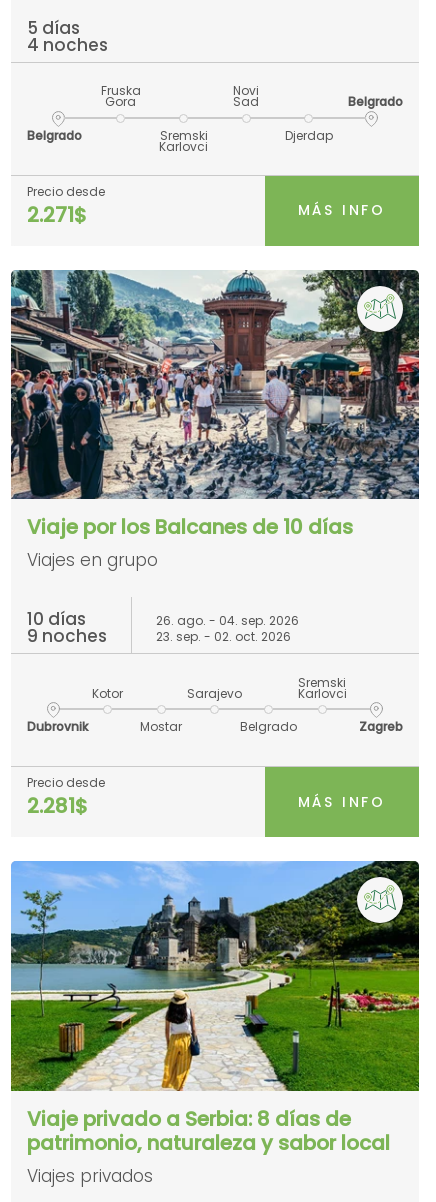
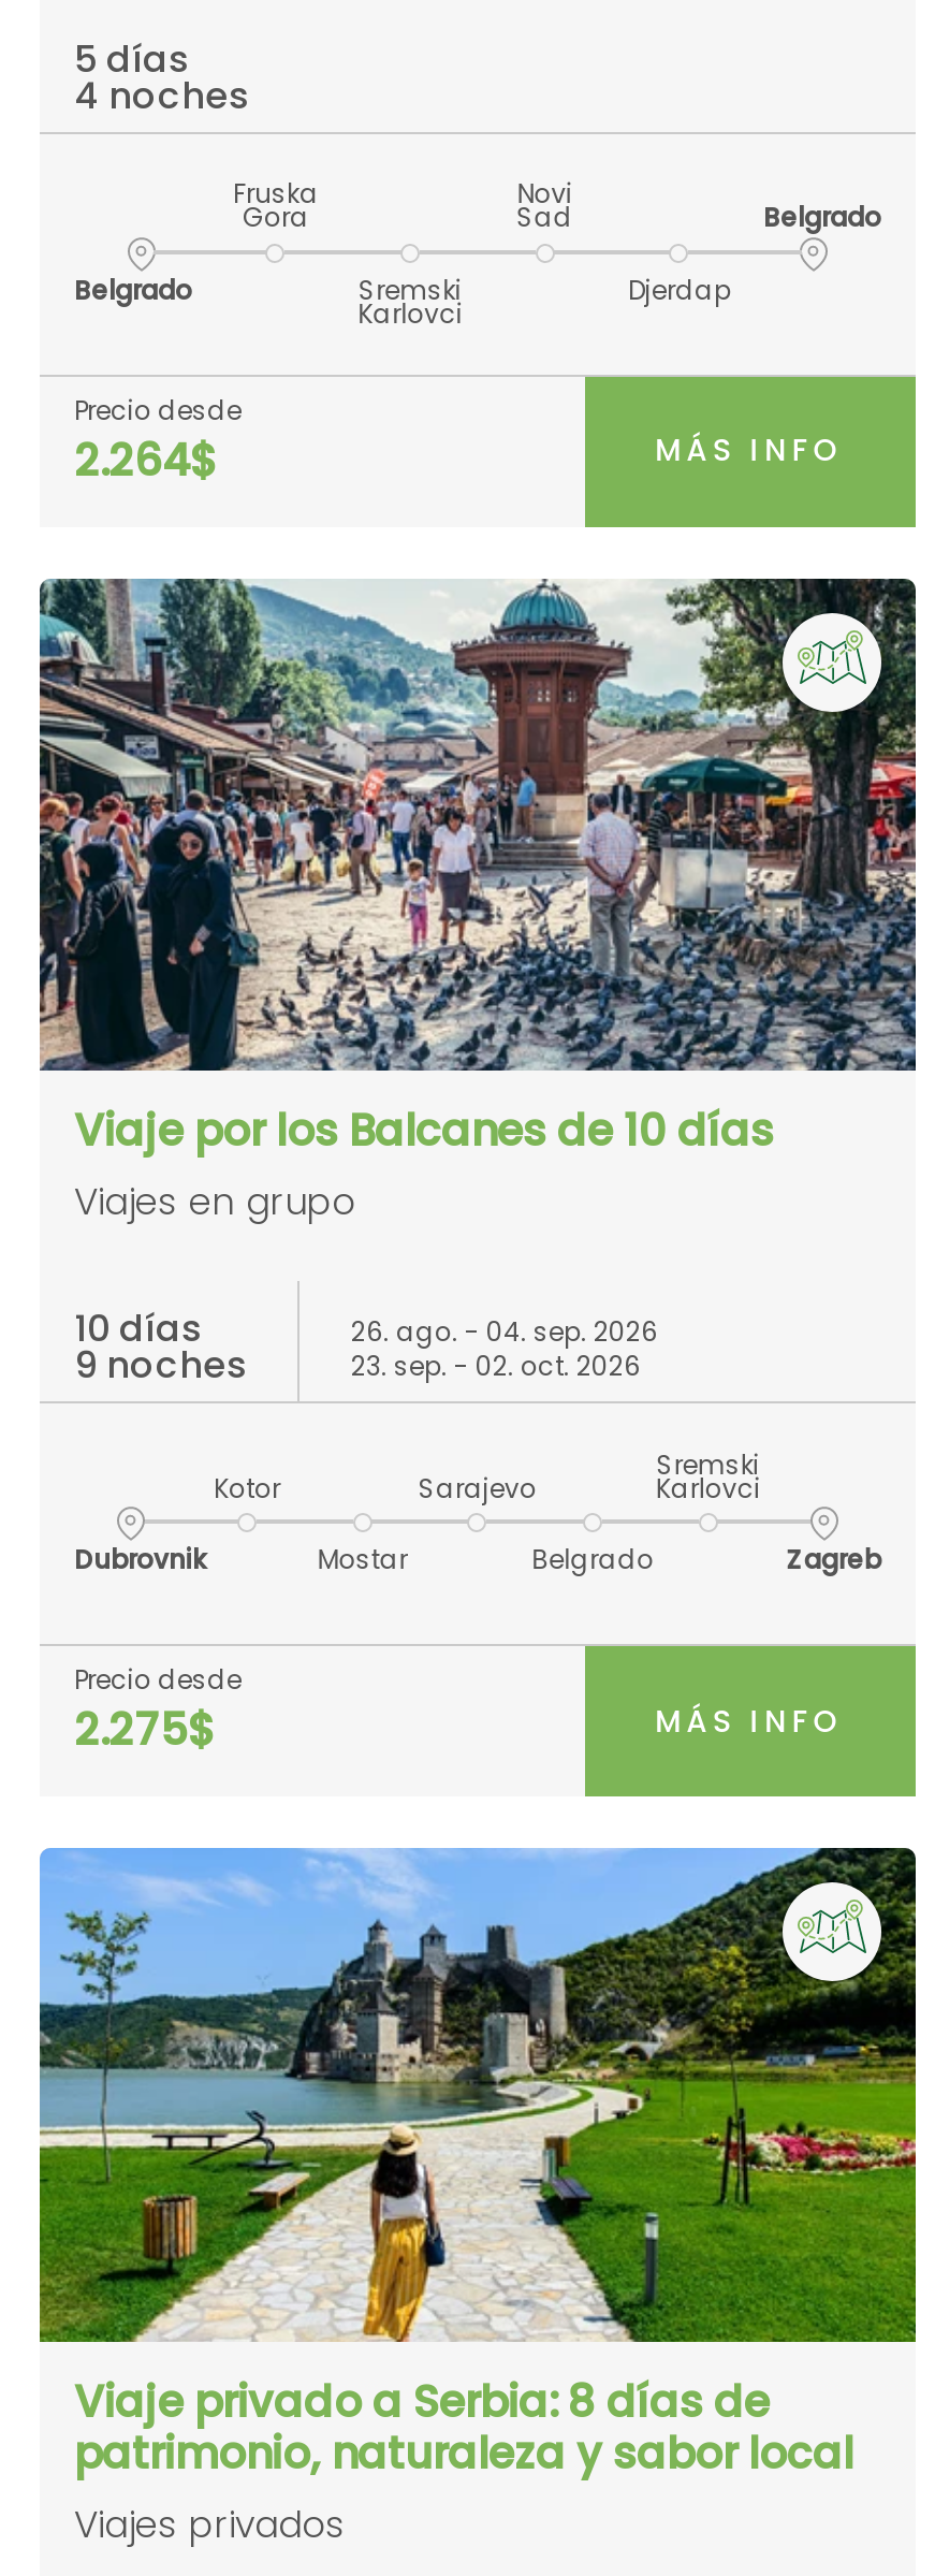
- 2.271$
+ 2.264$

- 2.281$
+ 2.275$
